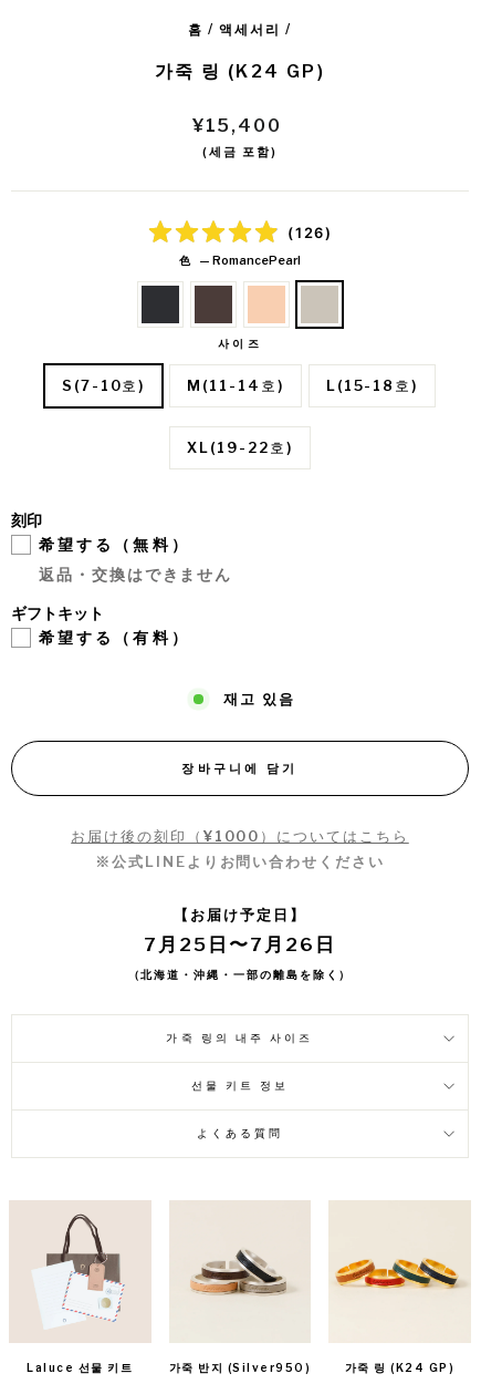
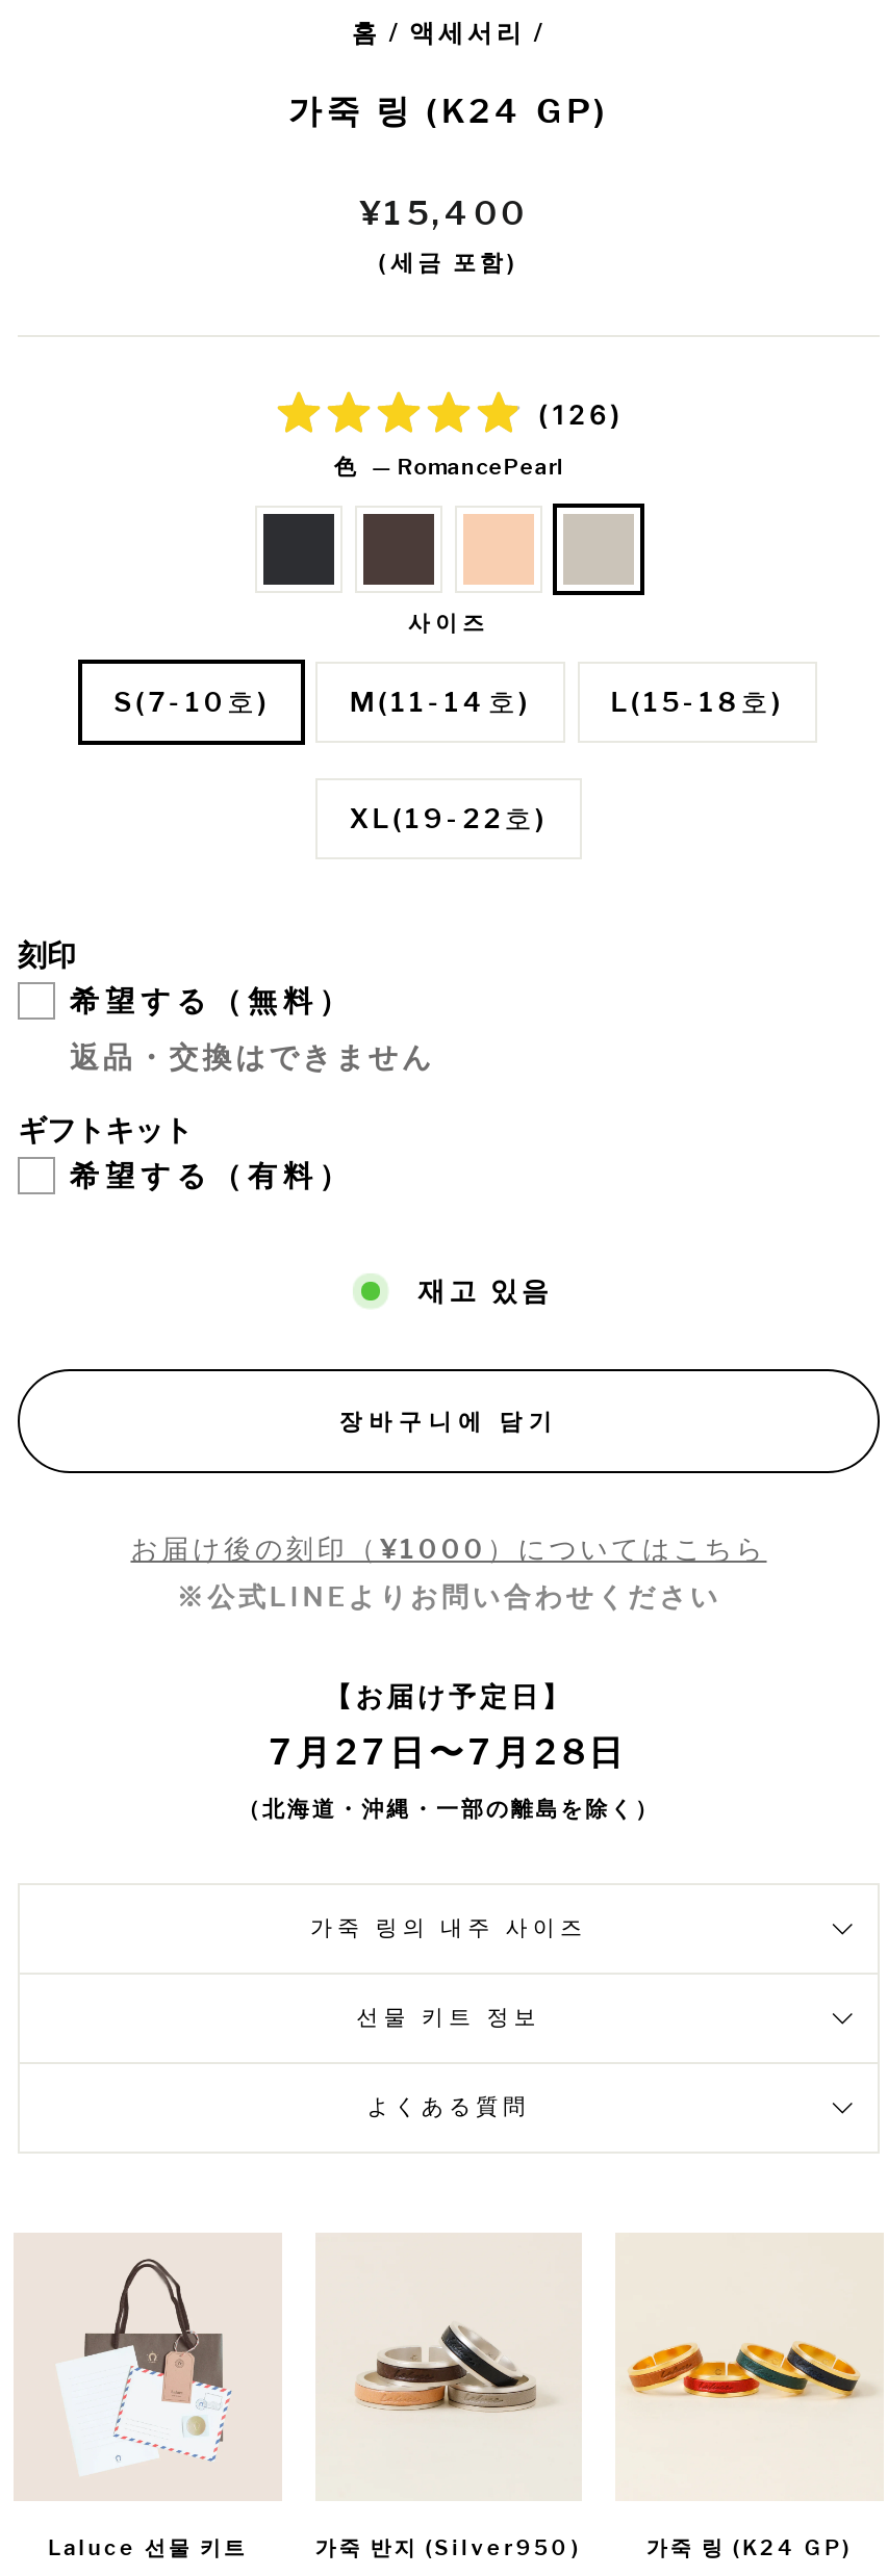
- 7月25日〜7月26日
+ 7月27日〜7月28日
